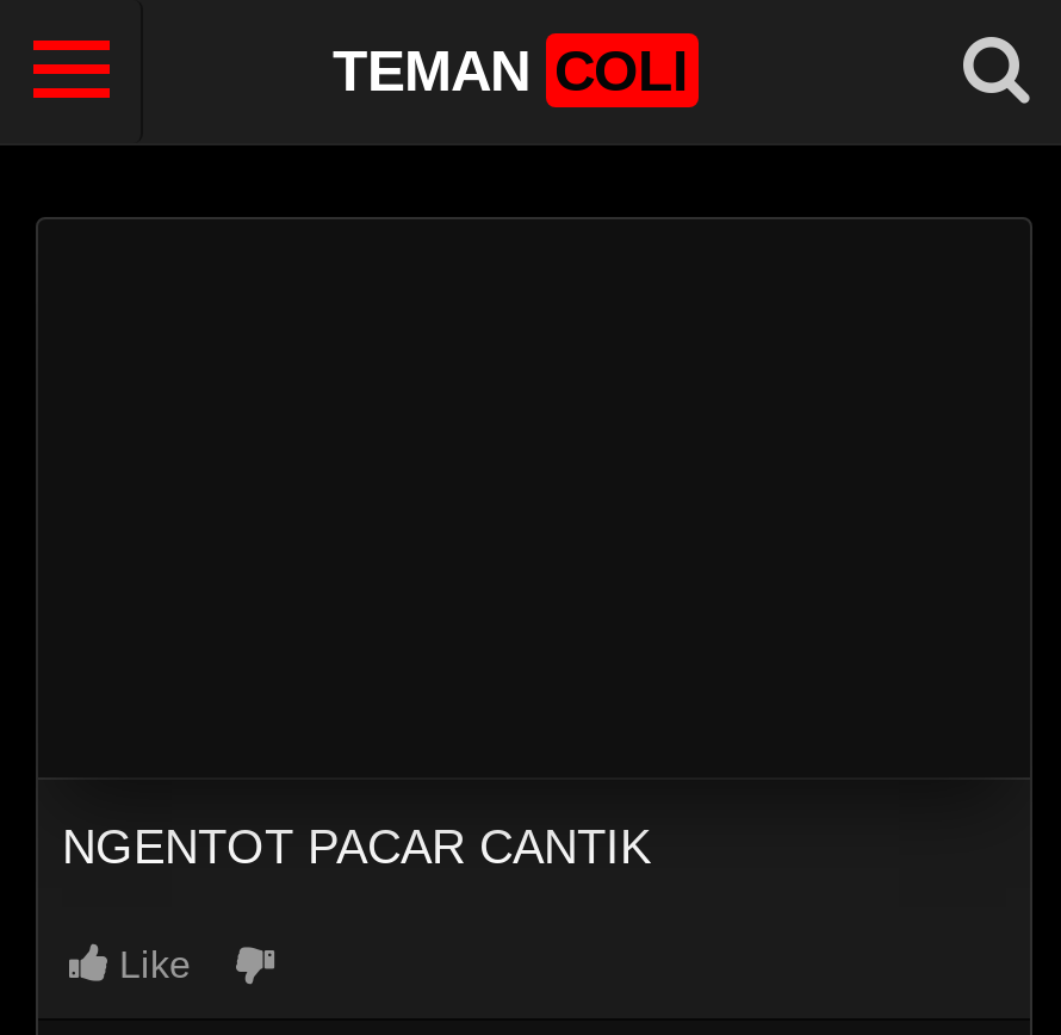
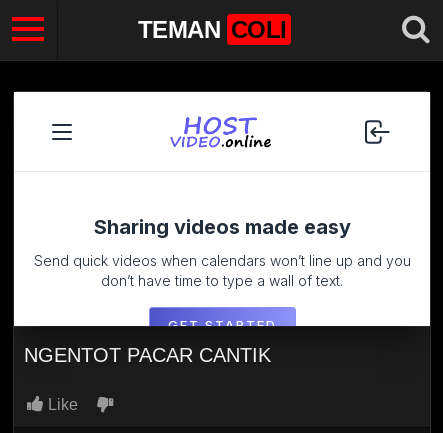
+ [image]
